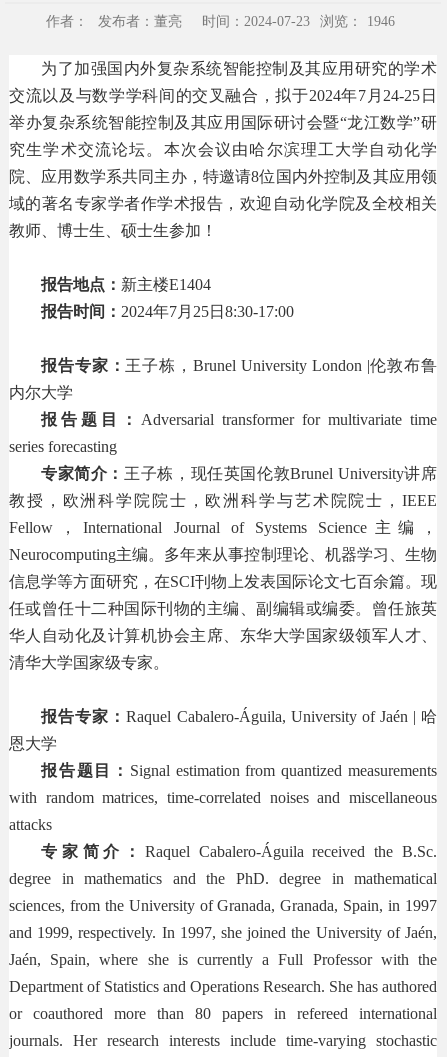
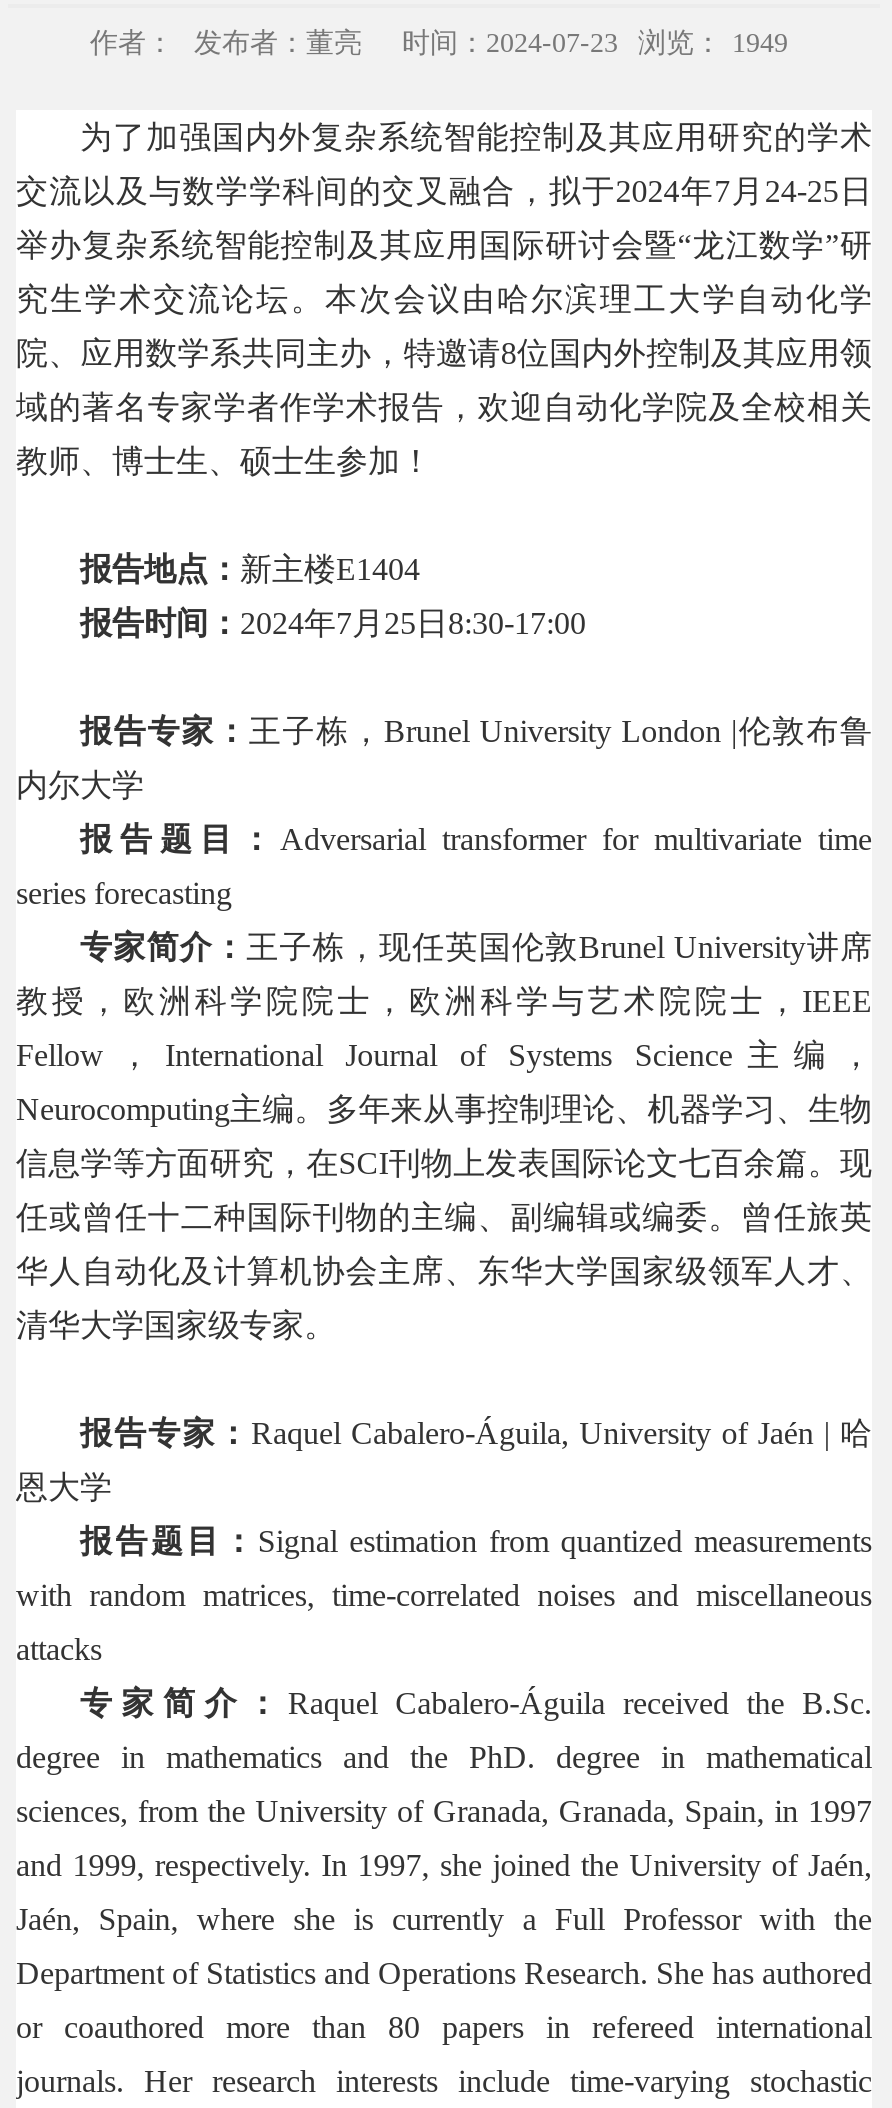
- 作者： 发布者：董亮 时间：2024-07-23 浏览： 1946
+ 作者： 发布者：董亮 时间：2024-07-23 浏览： 1949
